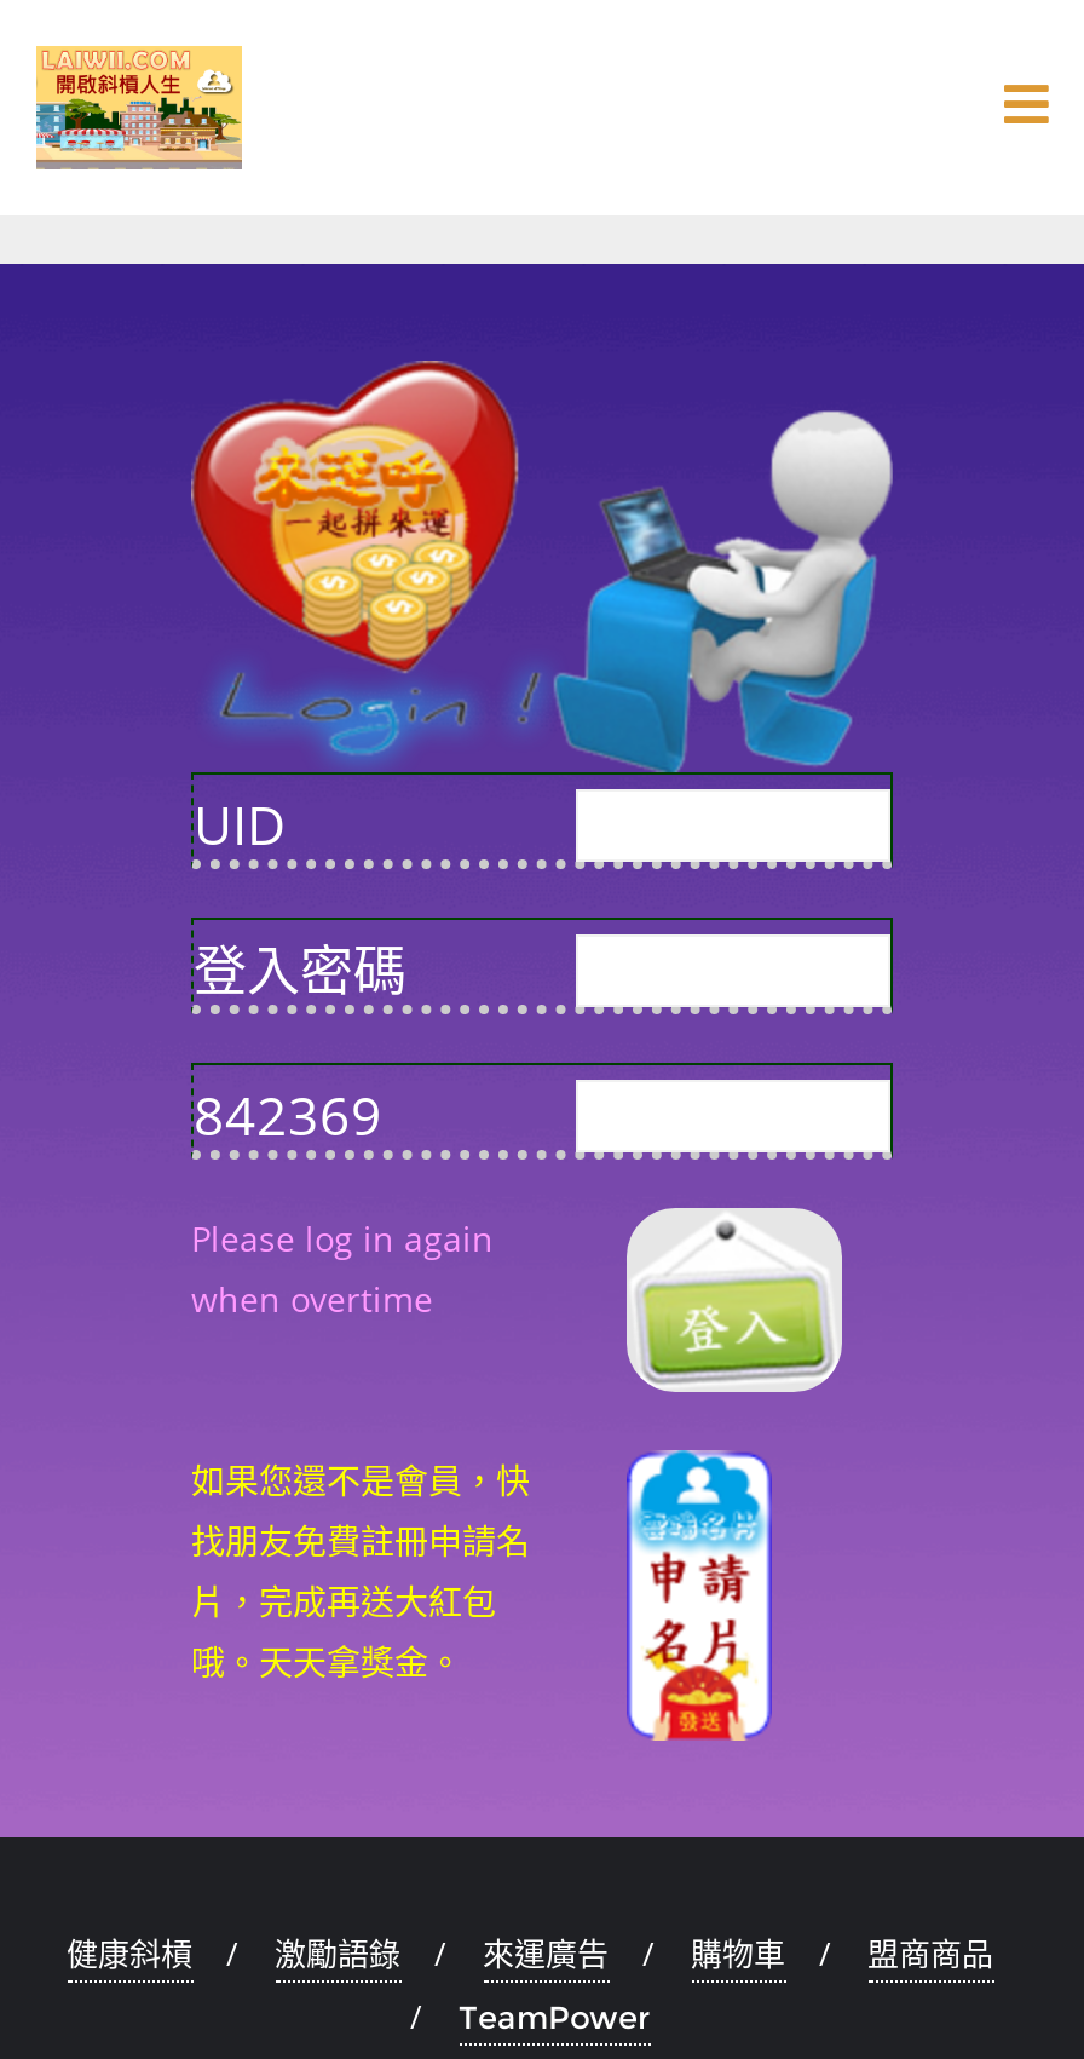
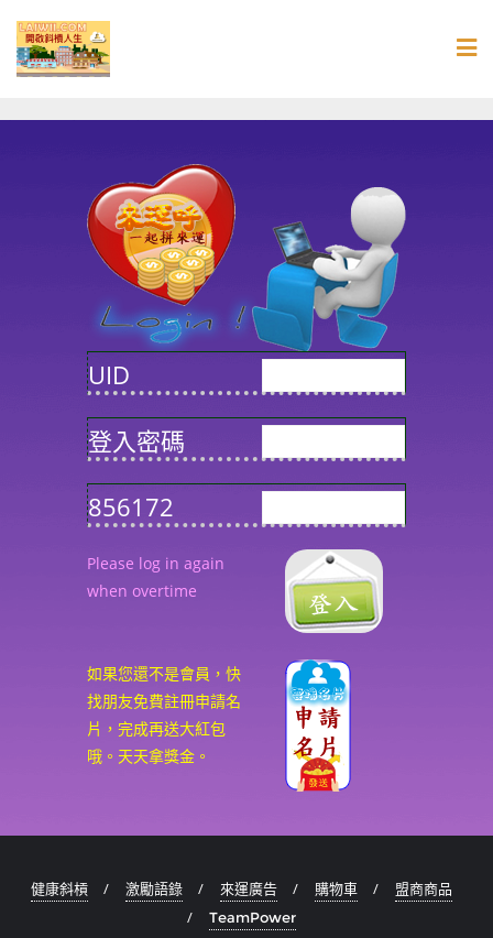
- 842369
+ 856172
